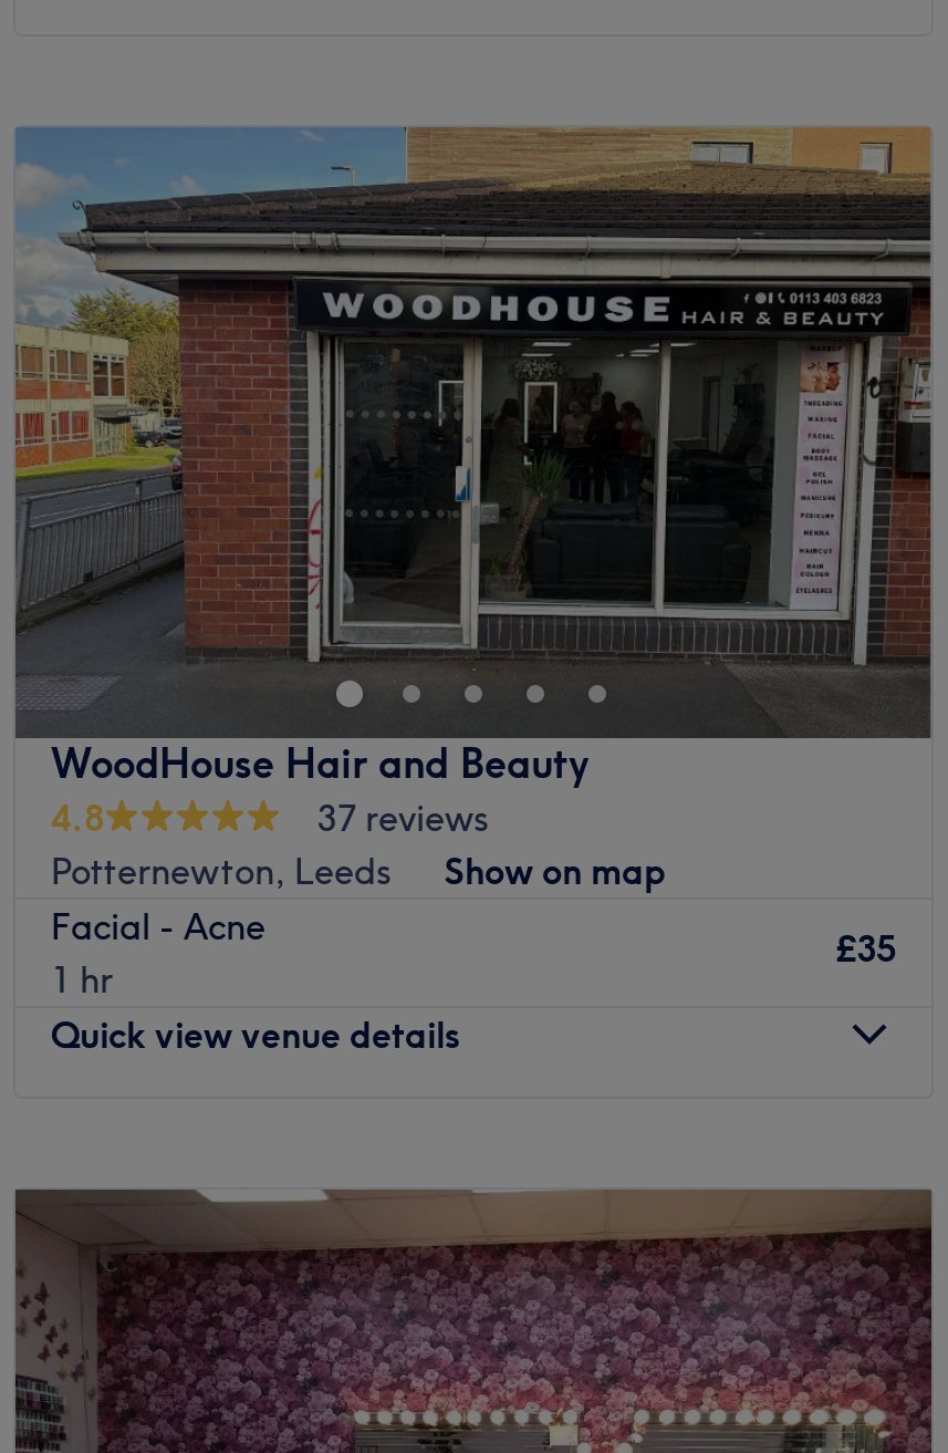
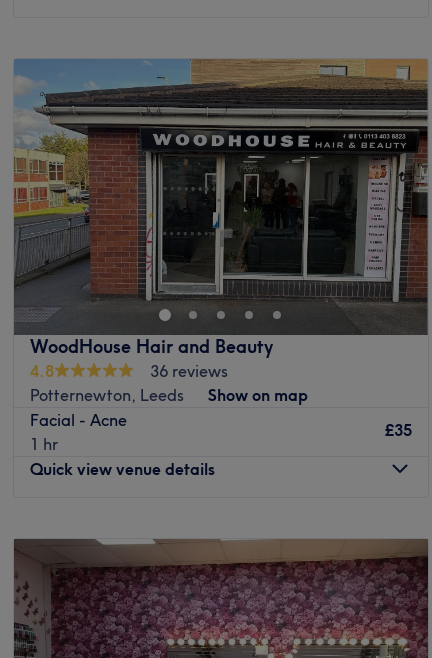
- 37 reviews
+ 36 reviews
